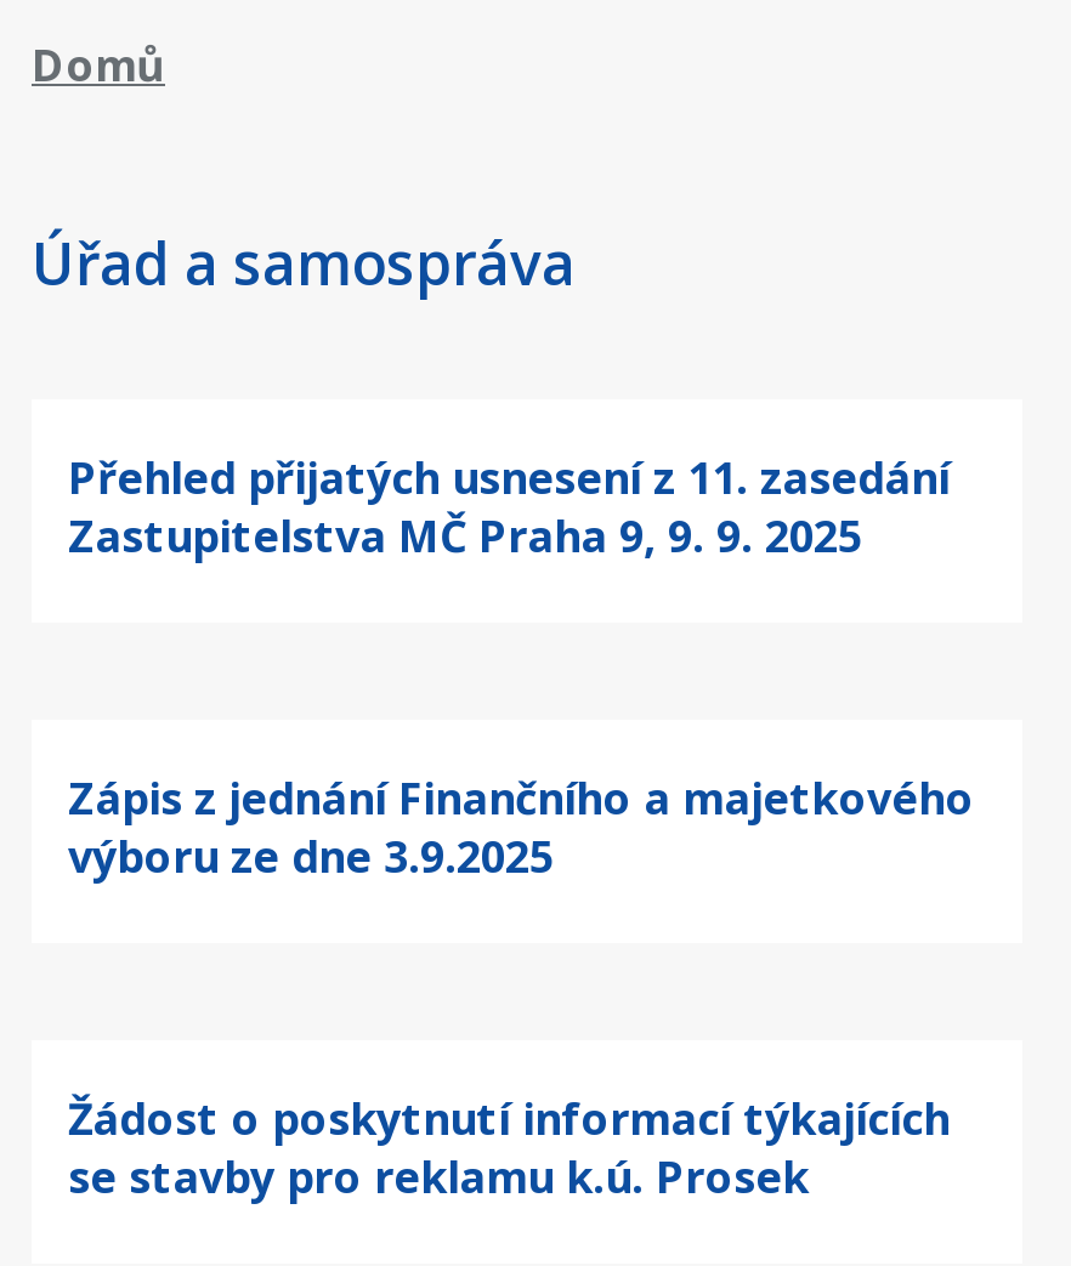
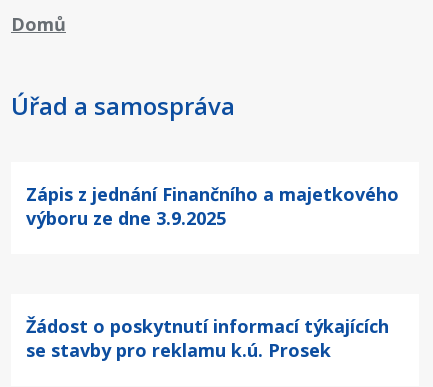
- Přehled přijatých usnesení z 11. zasedání
- Zastupitelstva MČ Praha 9, 9. 9. 2025
